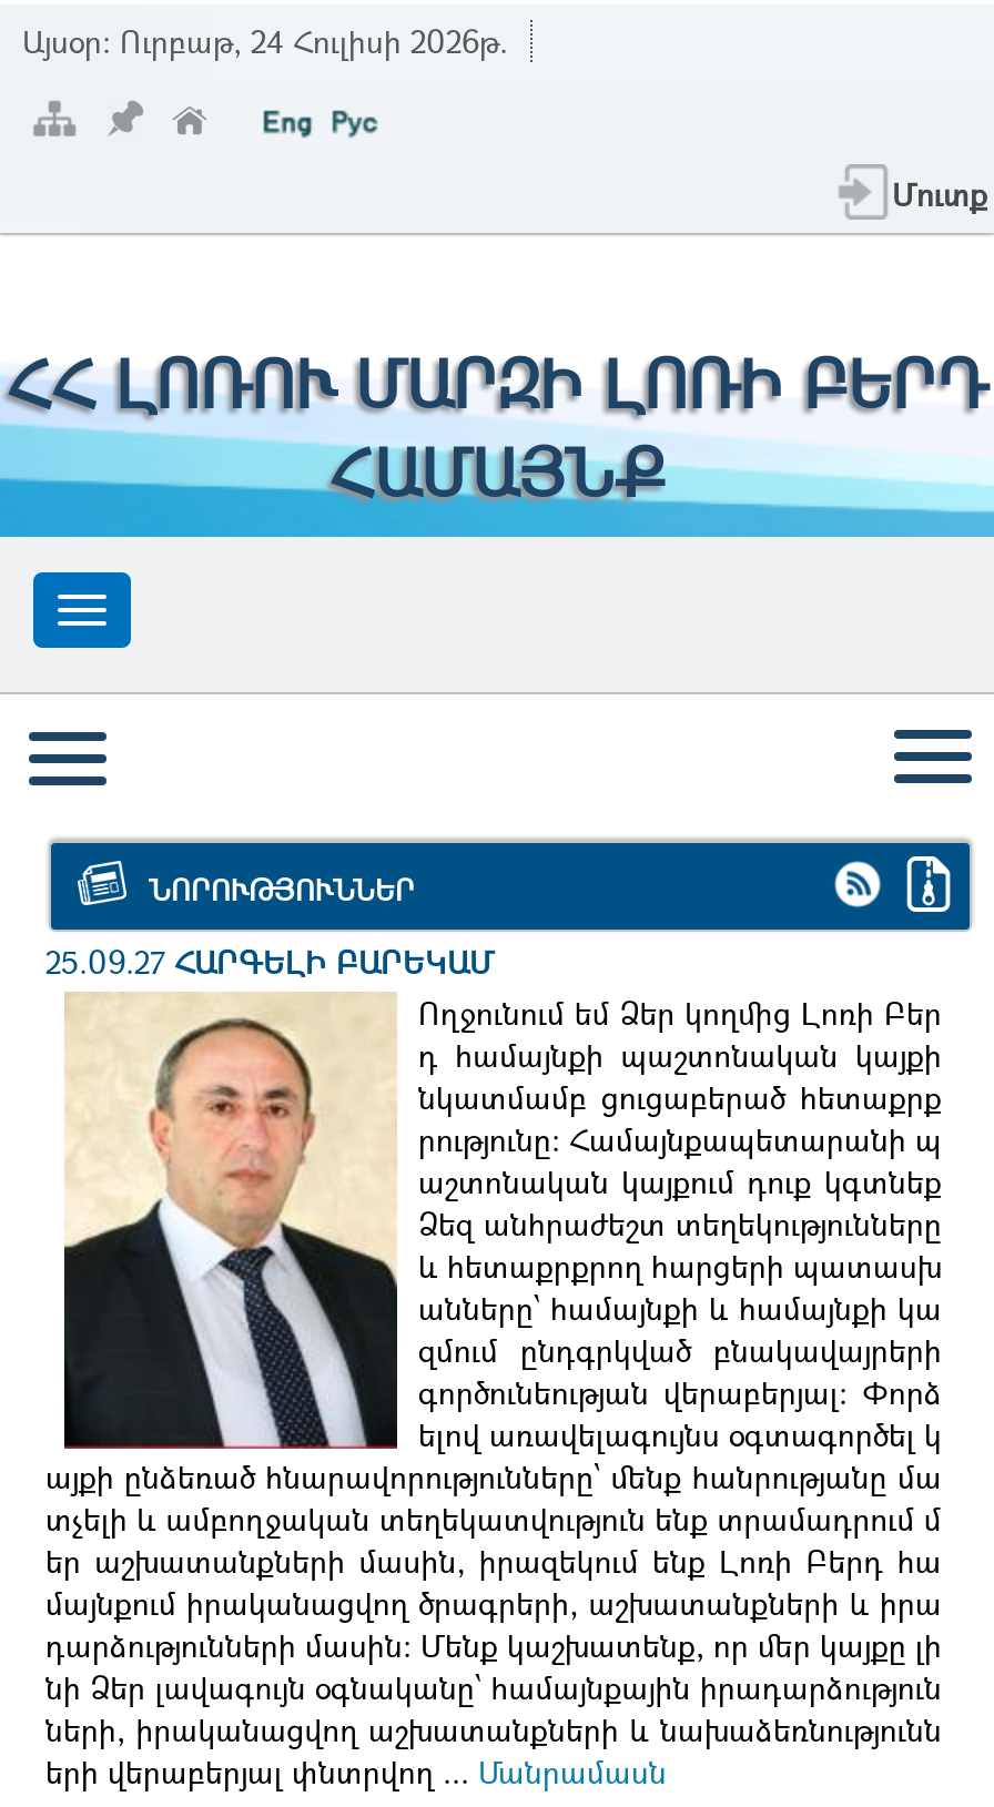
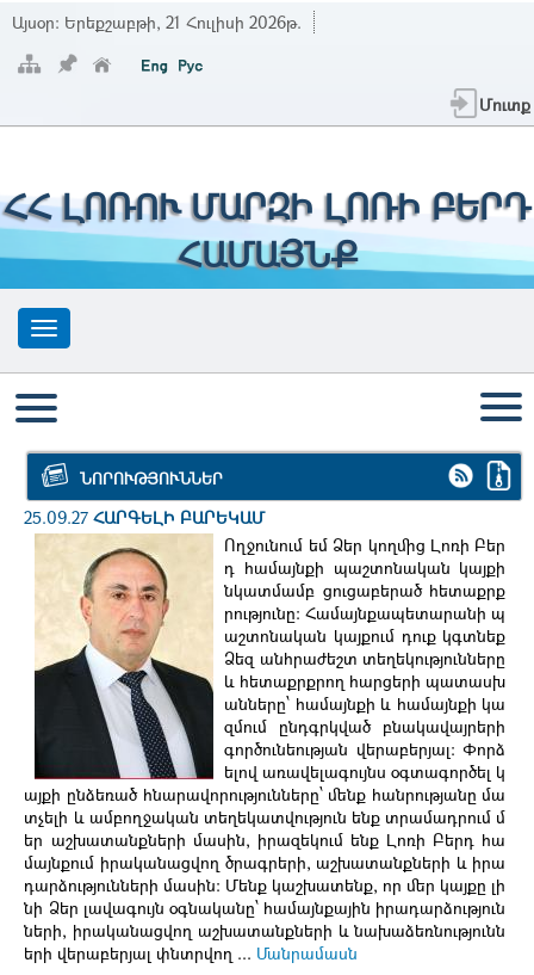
- Այսօր: Ուրբաթ, 24 Հուլիսի 2026թ.
+ Այսօր: Երեքշաբթի, 21 Հուլիսի 2026թ.
